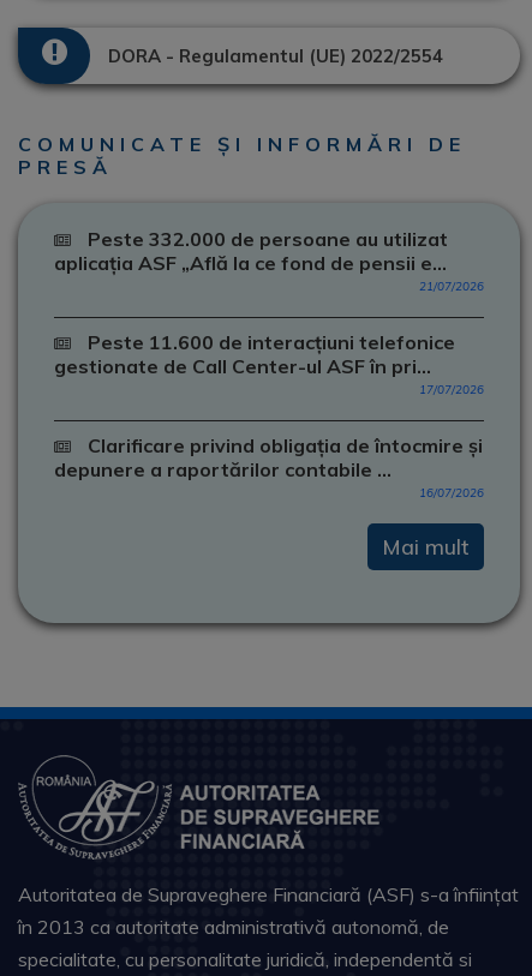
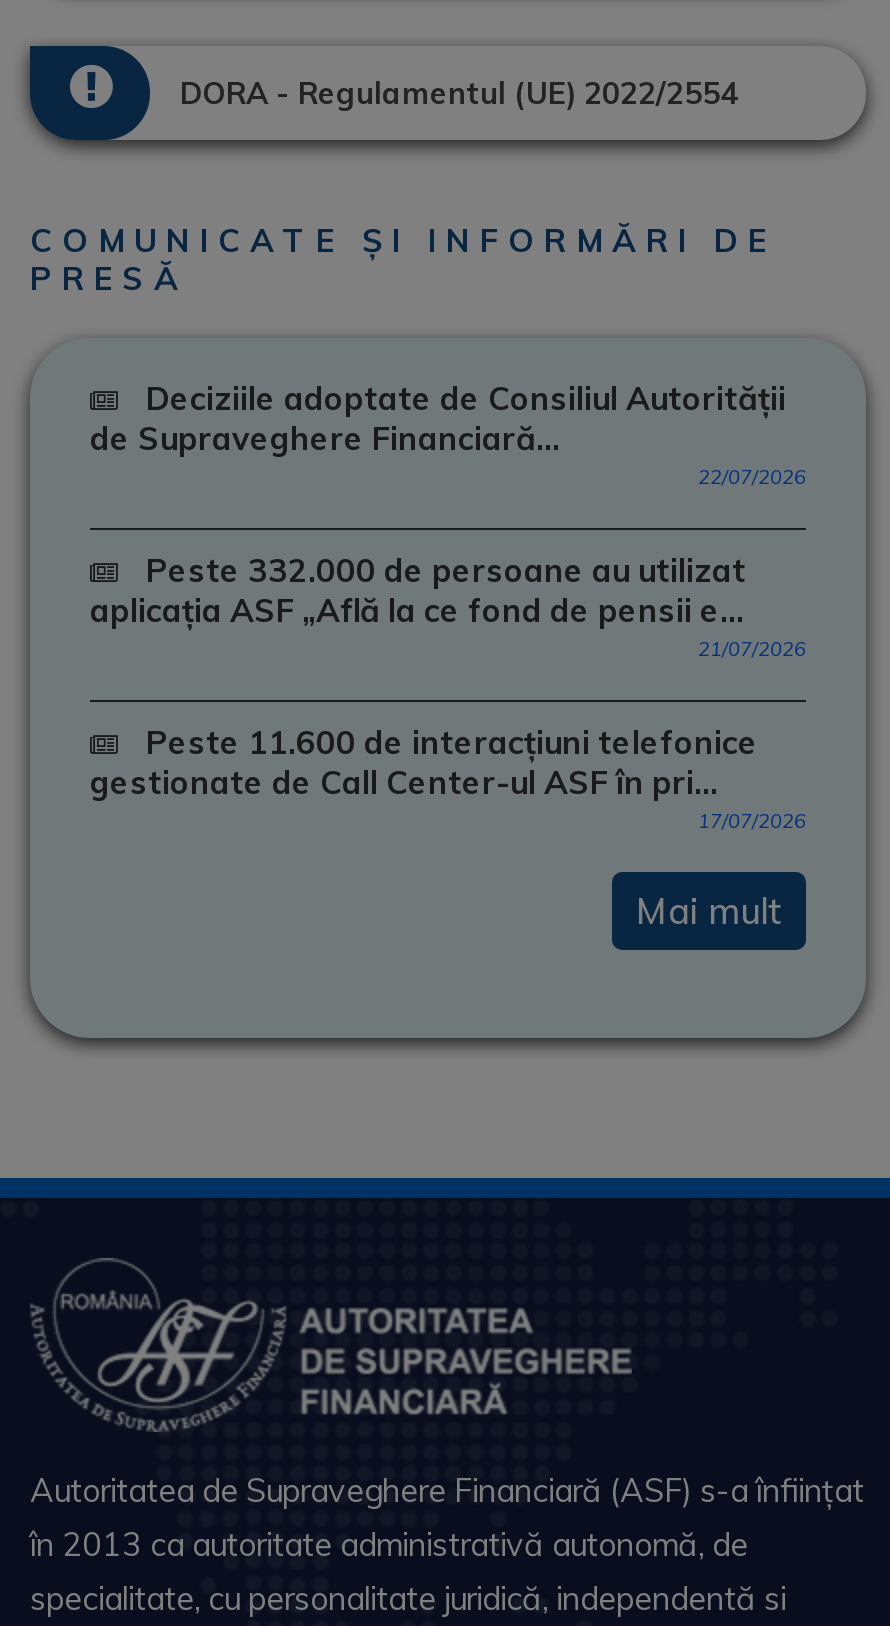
+ Deciziile adoptate de Consiliul Autorității
+ de Supraveghere Financiară...
+ 22/07/2026

moved down: Peste 332.000 de persoane au utilizat | aplicația ASF „Află la ce fond de pensii e... | 21/07/2026 | Peste 11.600 de interacțiuni telefonice | gestionate de Call Center-ul ASF în pri... | 17/07/2026

- Clarificare privind obligația de întocmire și
- depunere a raportărilor contabile ...
- 16/07/2026
